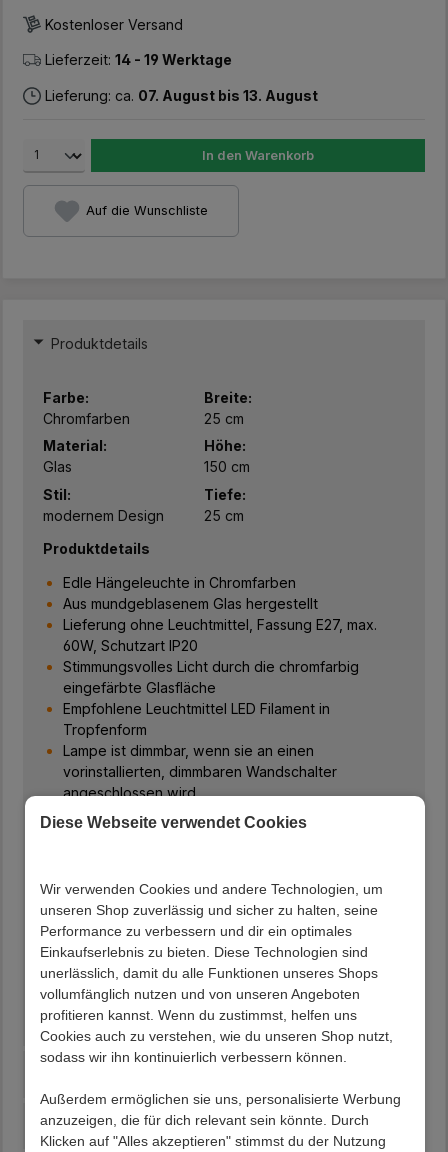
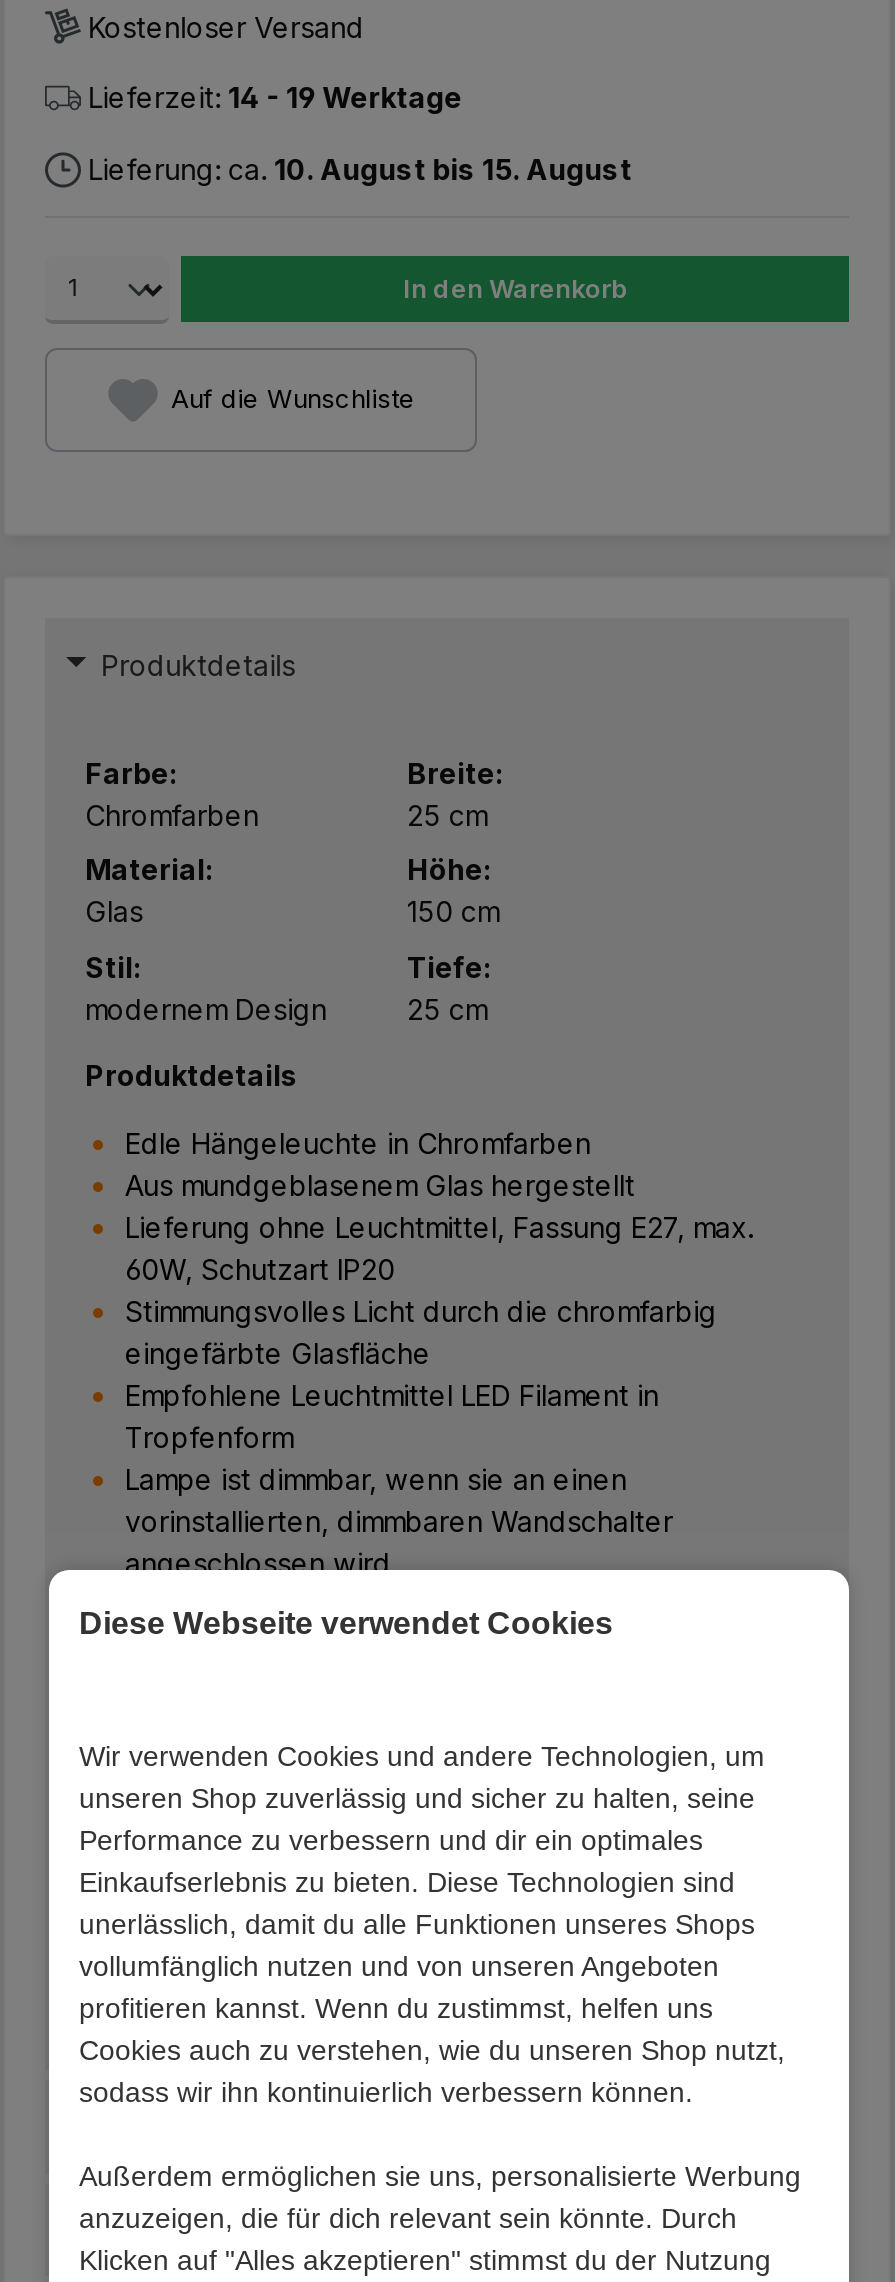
- Lieferung: ca. 07. August bis 13. August
+ Lieferung: ca. 10. August bis 15. August
